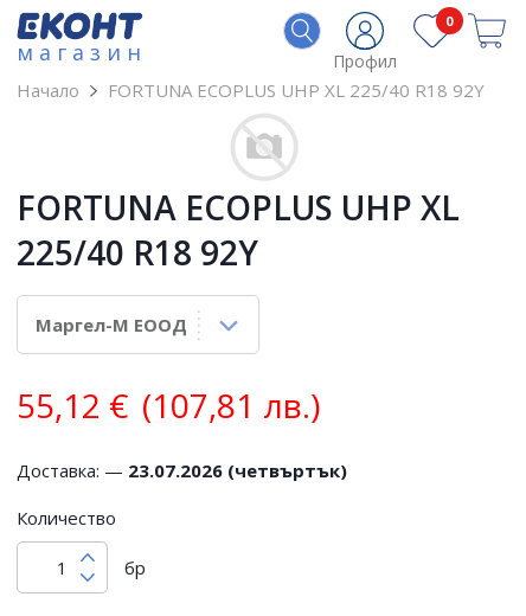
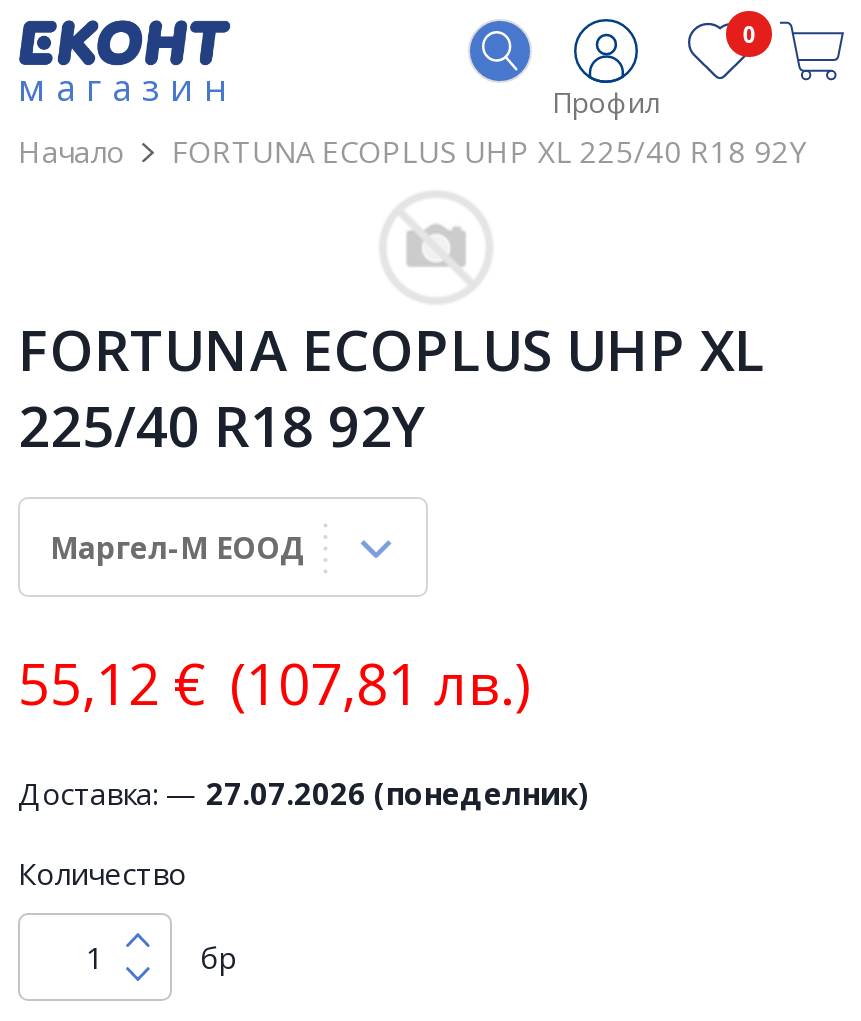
- Доставка: — 23.07.2026 (четвъртък)
+ Доставка: — 27.07.2026 (понеделник)
